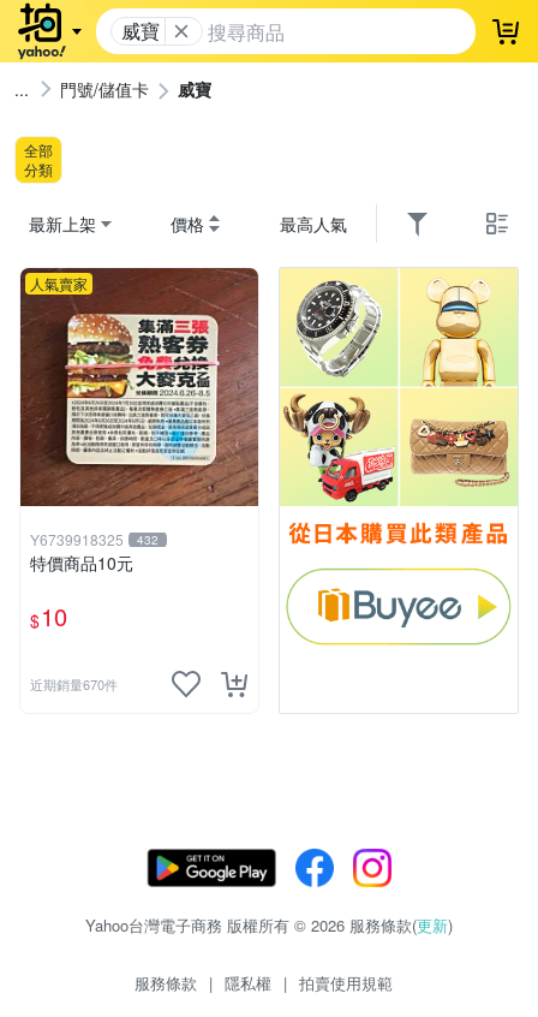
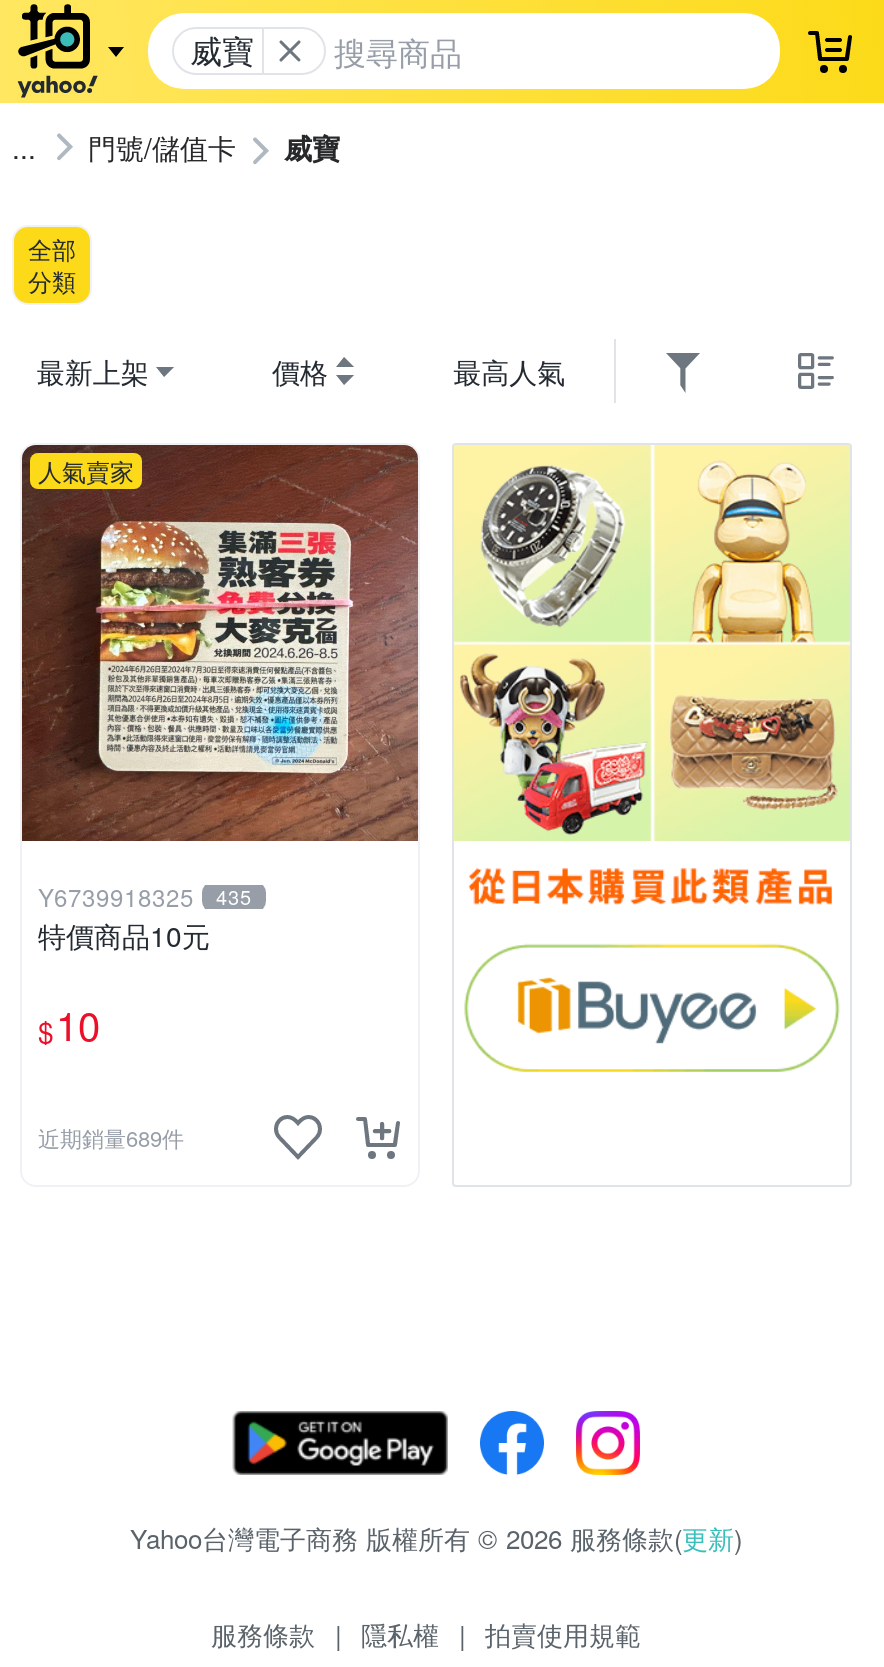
- Y6739918325 432
+ Y6739918325 435

- 近期銷量670件
+ 近期銷量689件
